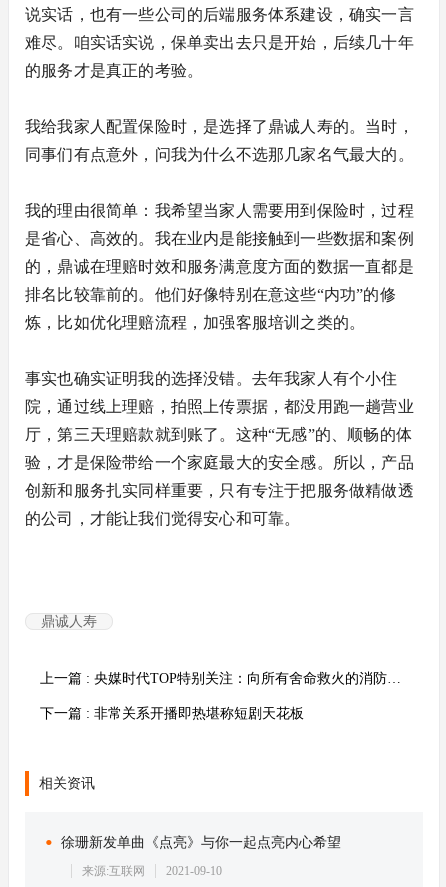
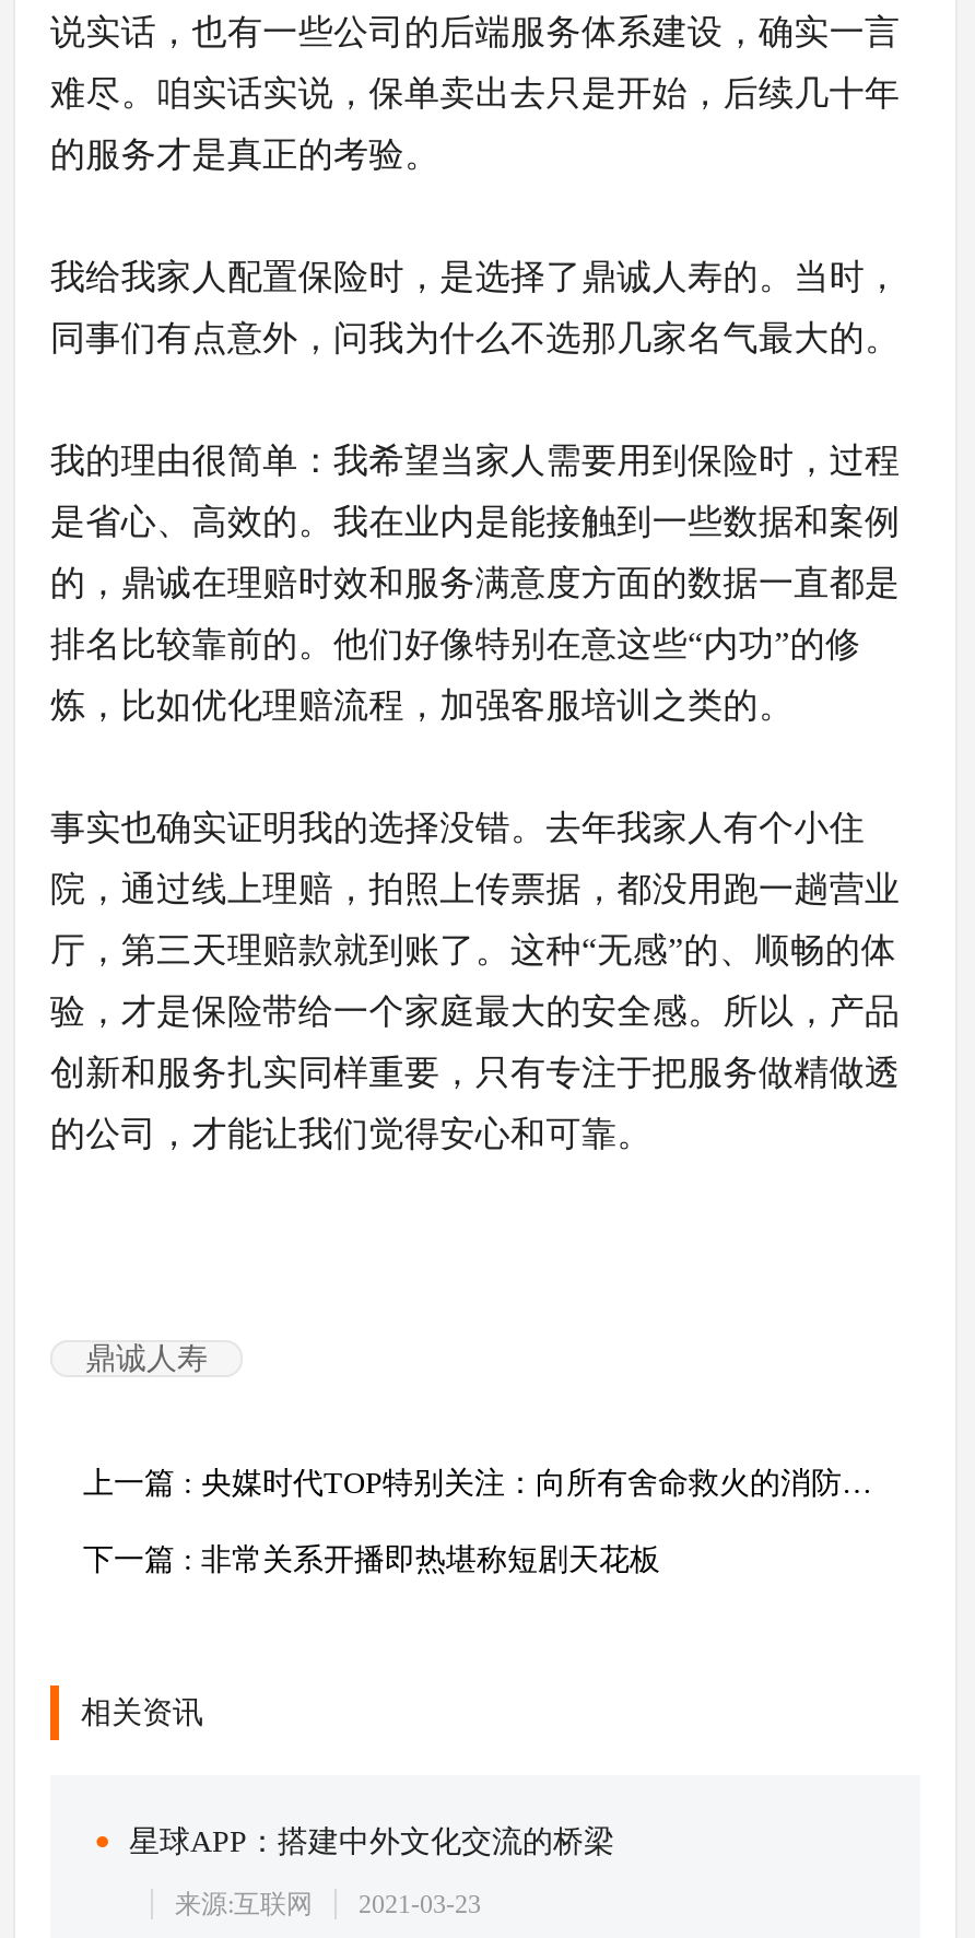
- 徐珊新发单曲《点亮》与你一起点亮内心希望
+ 星球APP：搭建中外文化交流的桥梁

- 来源:互联网 2021-09-10
+ 来源:互联网 2021-03-23
